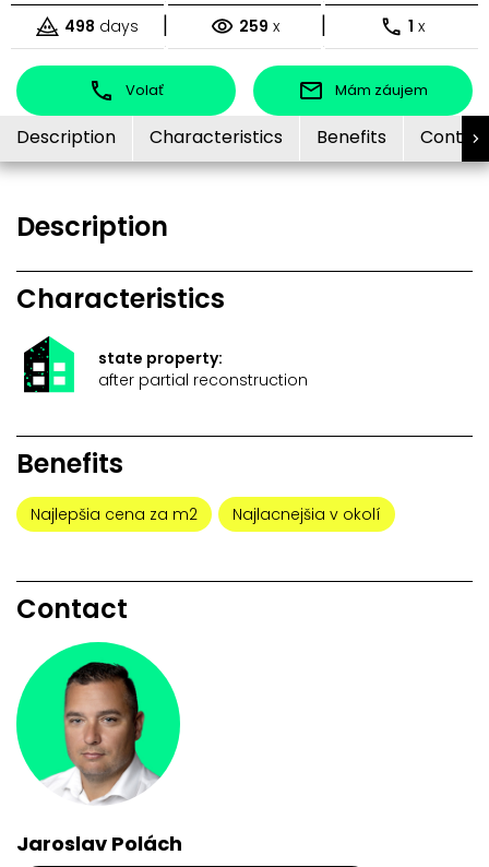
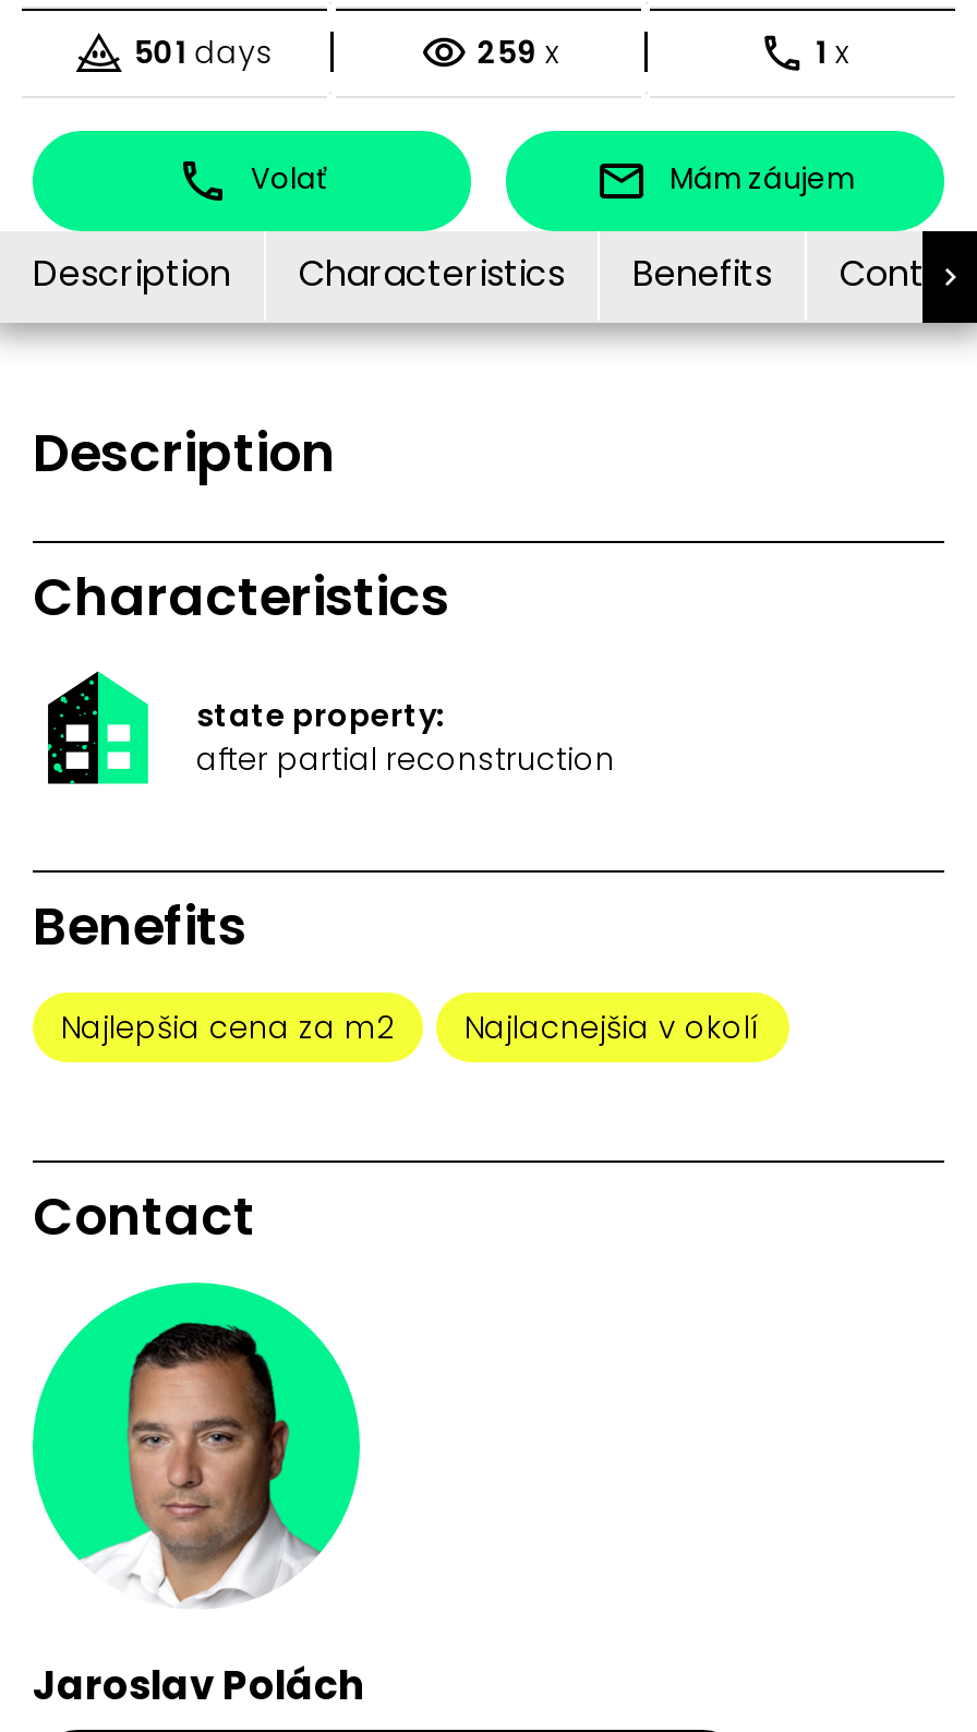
- 498 days
+ 501 days
